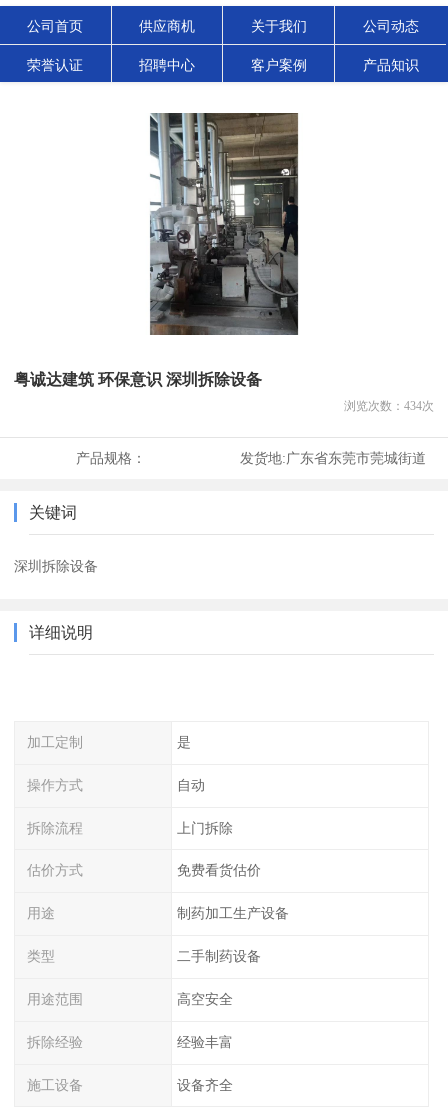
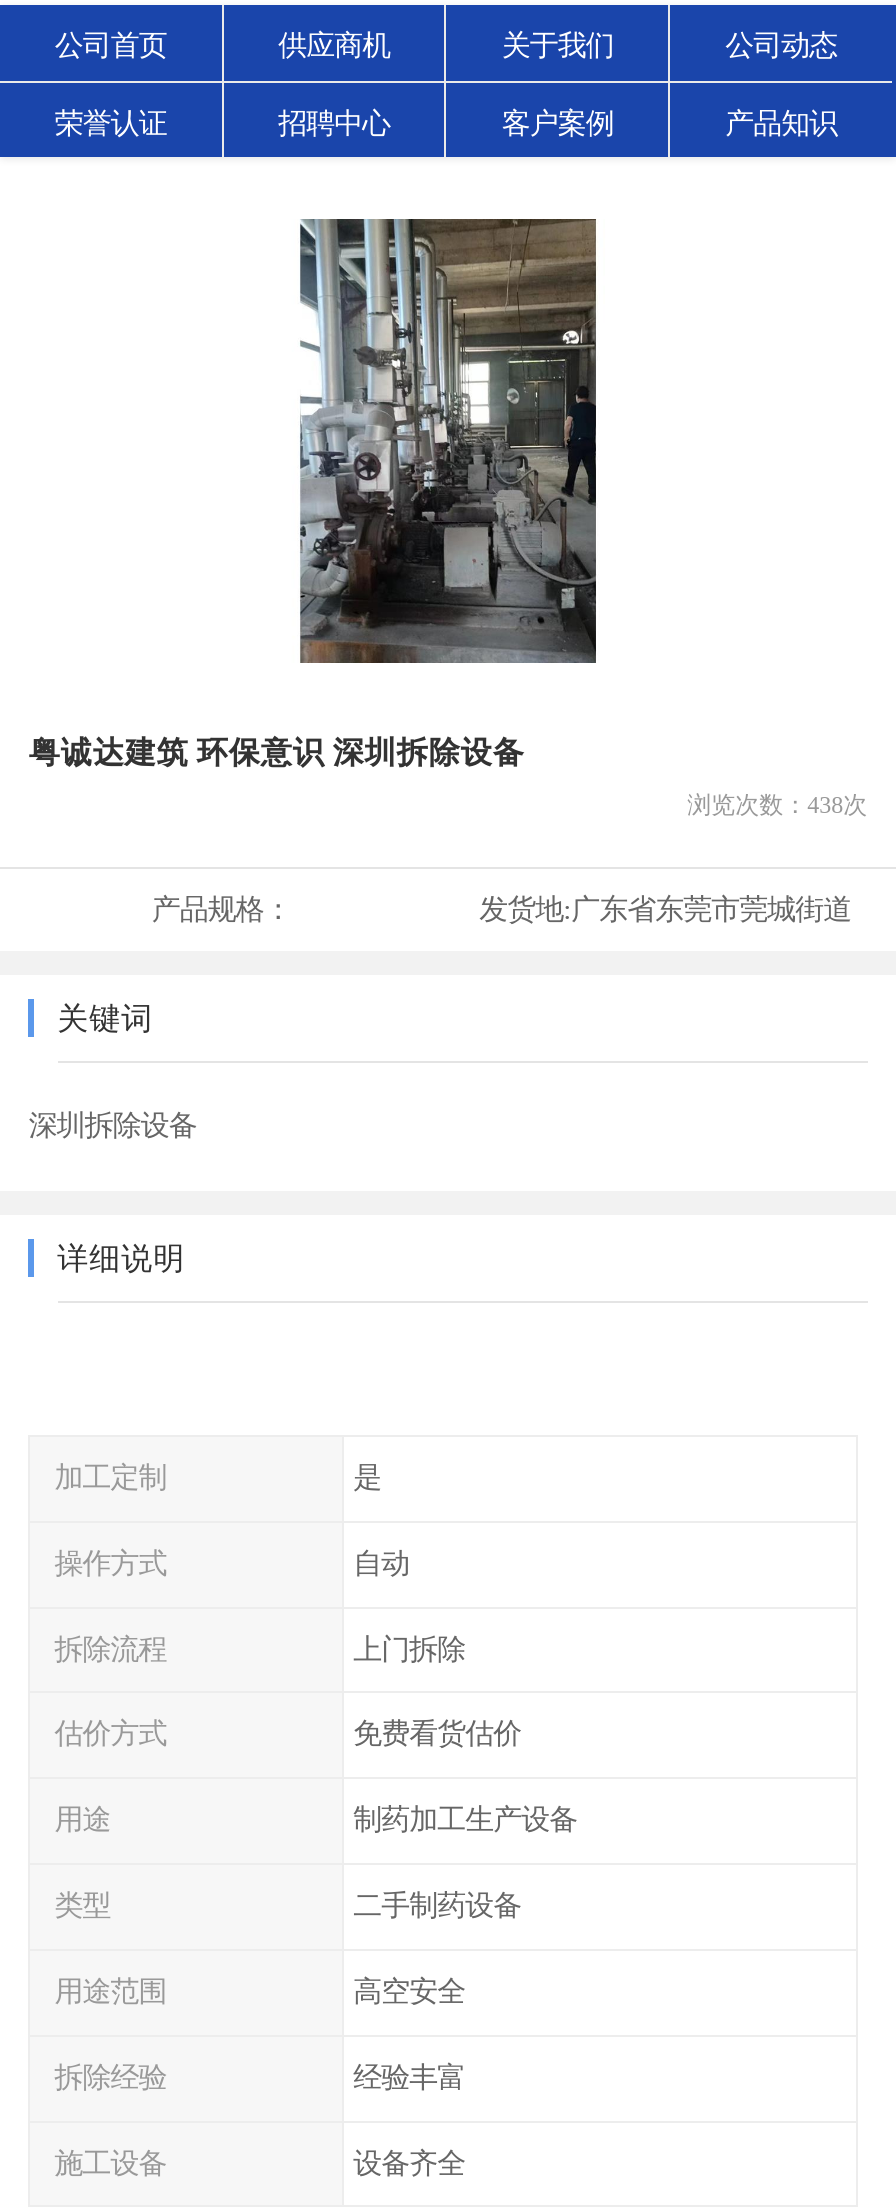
- 浏览次数：434次
+ 浏览次数：438次
